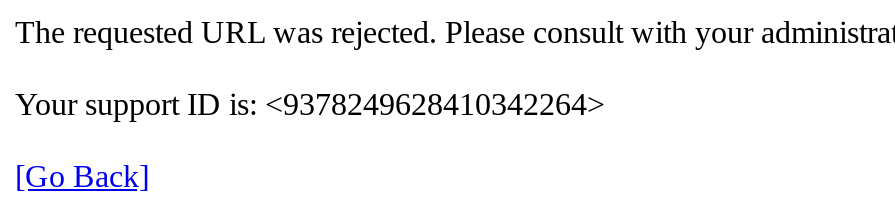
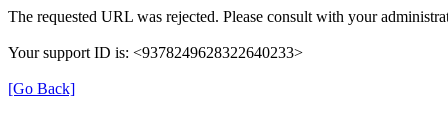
- Your support ID is: <9378249628410342264>
+ Your support ID is: <9378249628322640233>
